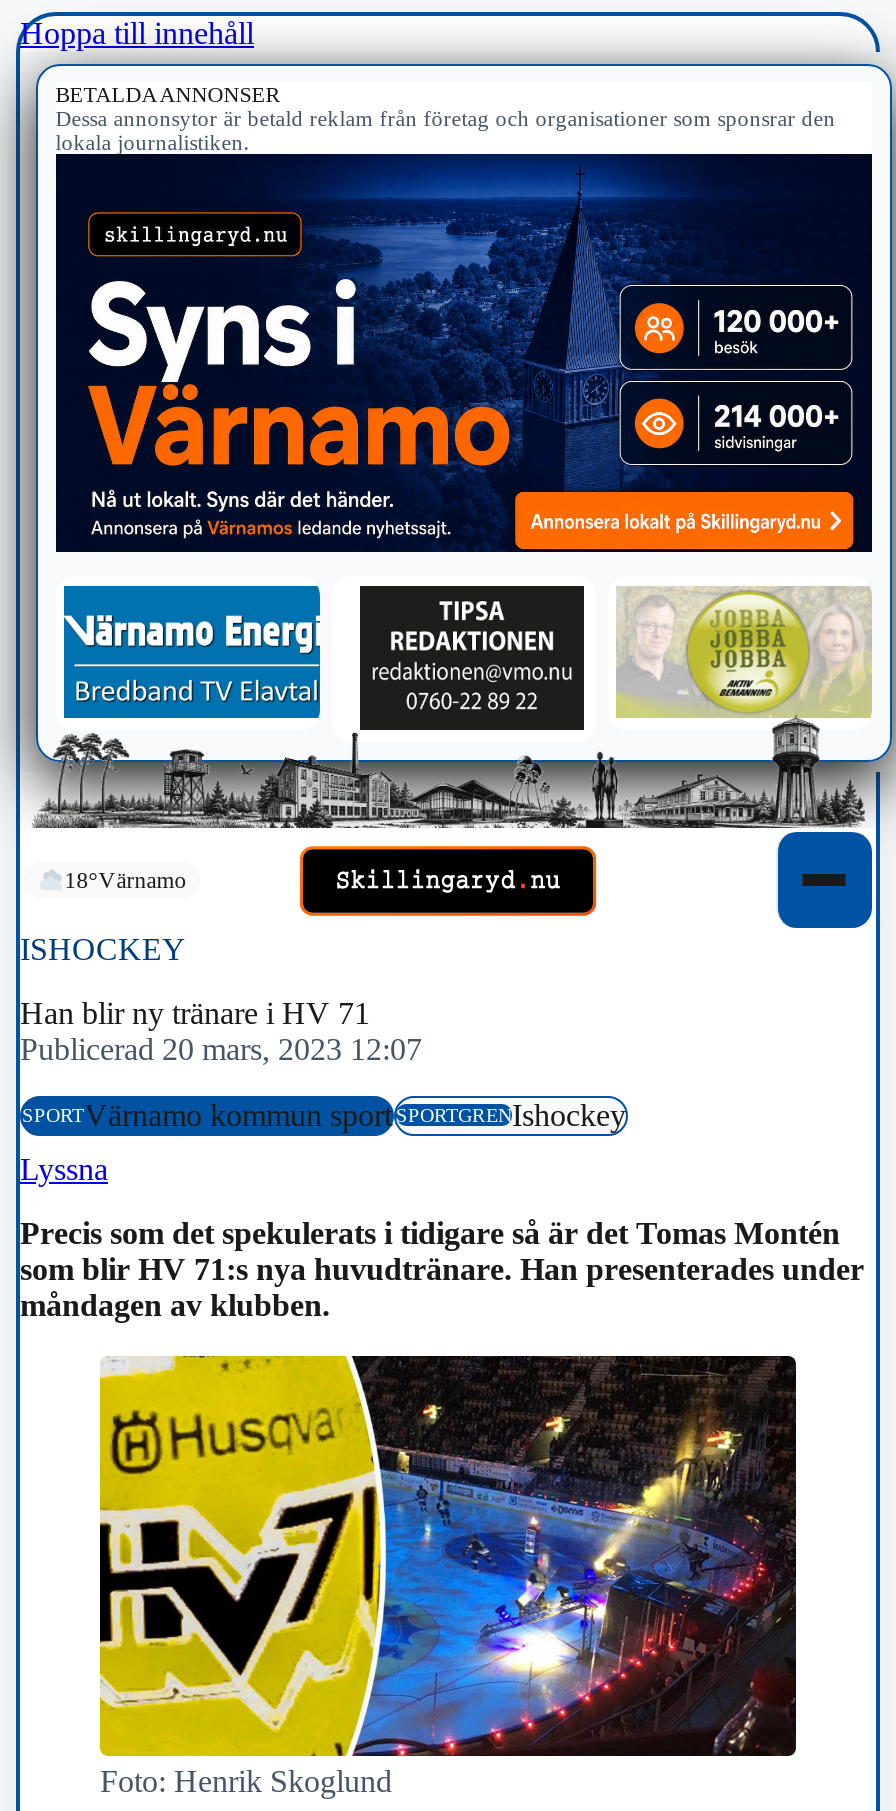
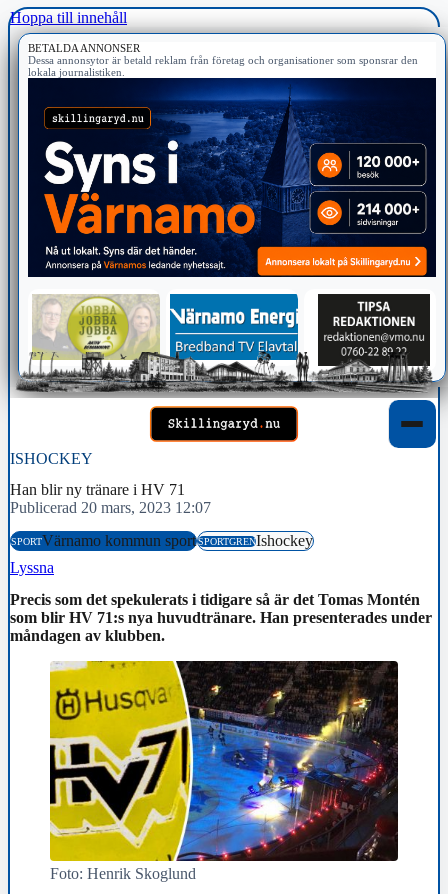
- [image]
+ [image]

- 18°Värnamo
